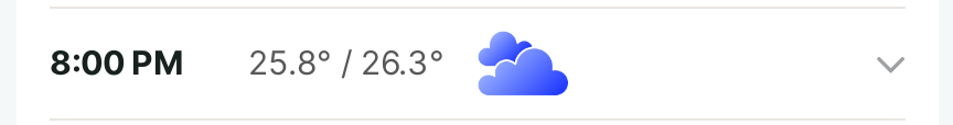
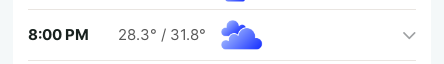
- 8:00 PM 25.8° / 26.3°
+ 8:00 PM 28.3° / 31.8°
